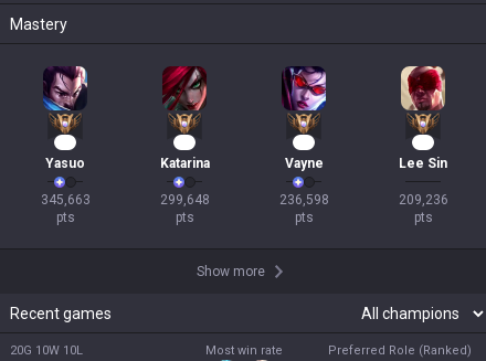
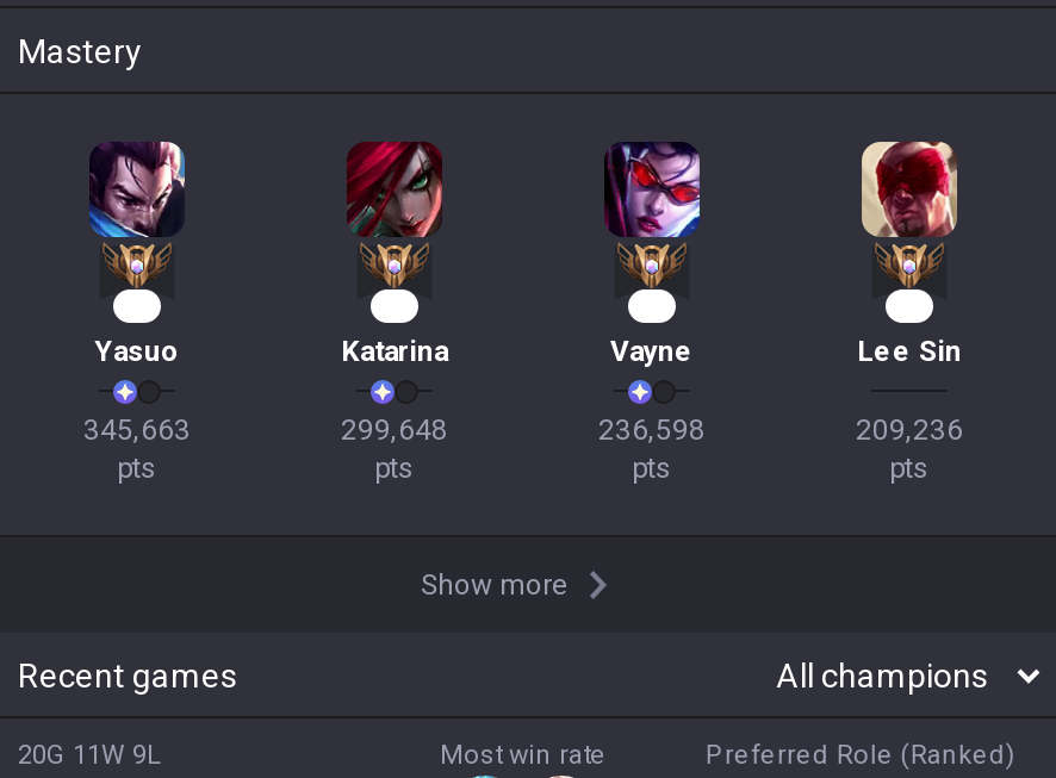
- 20G 10W 10L
+ 20G 11W 9L
